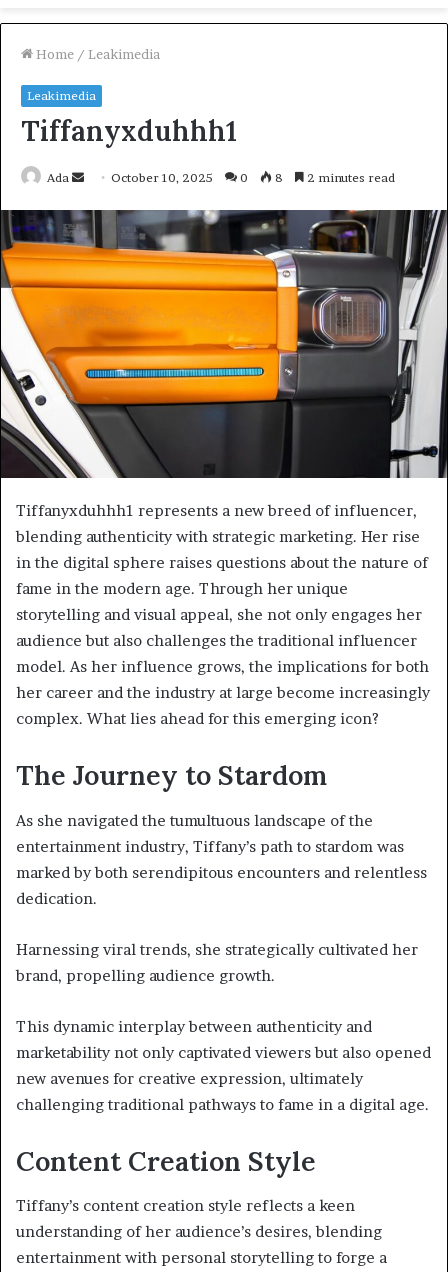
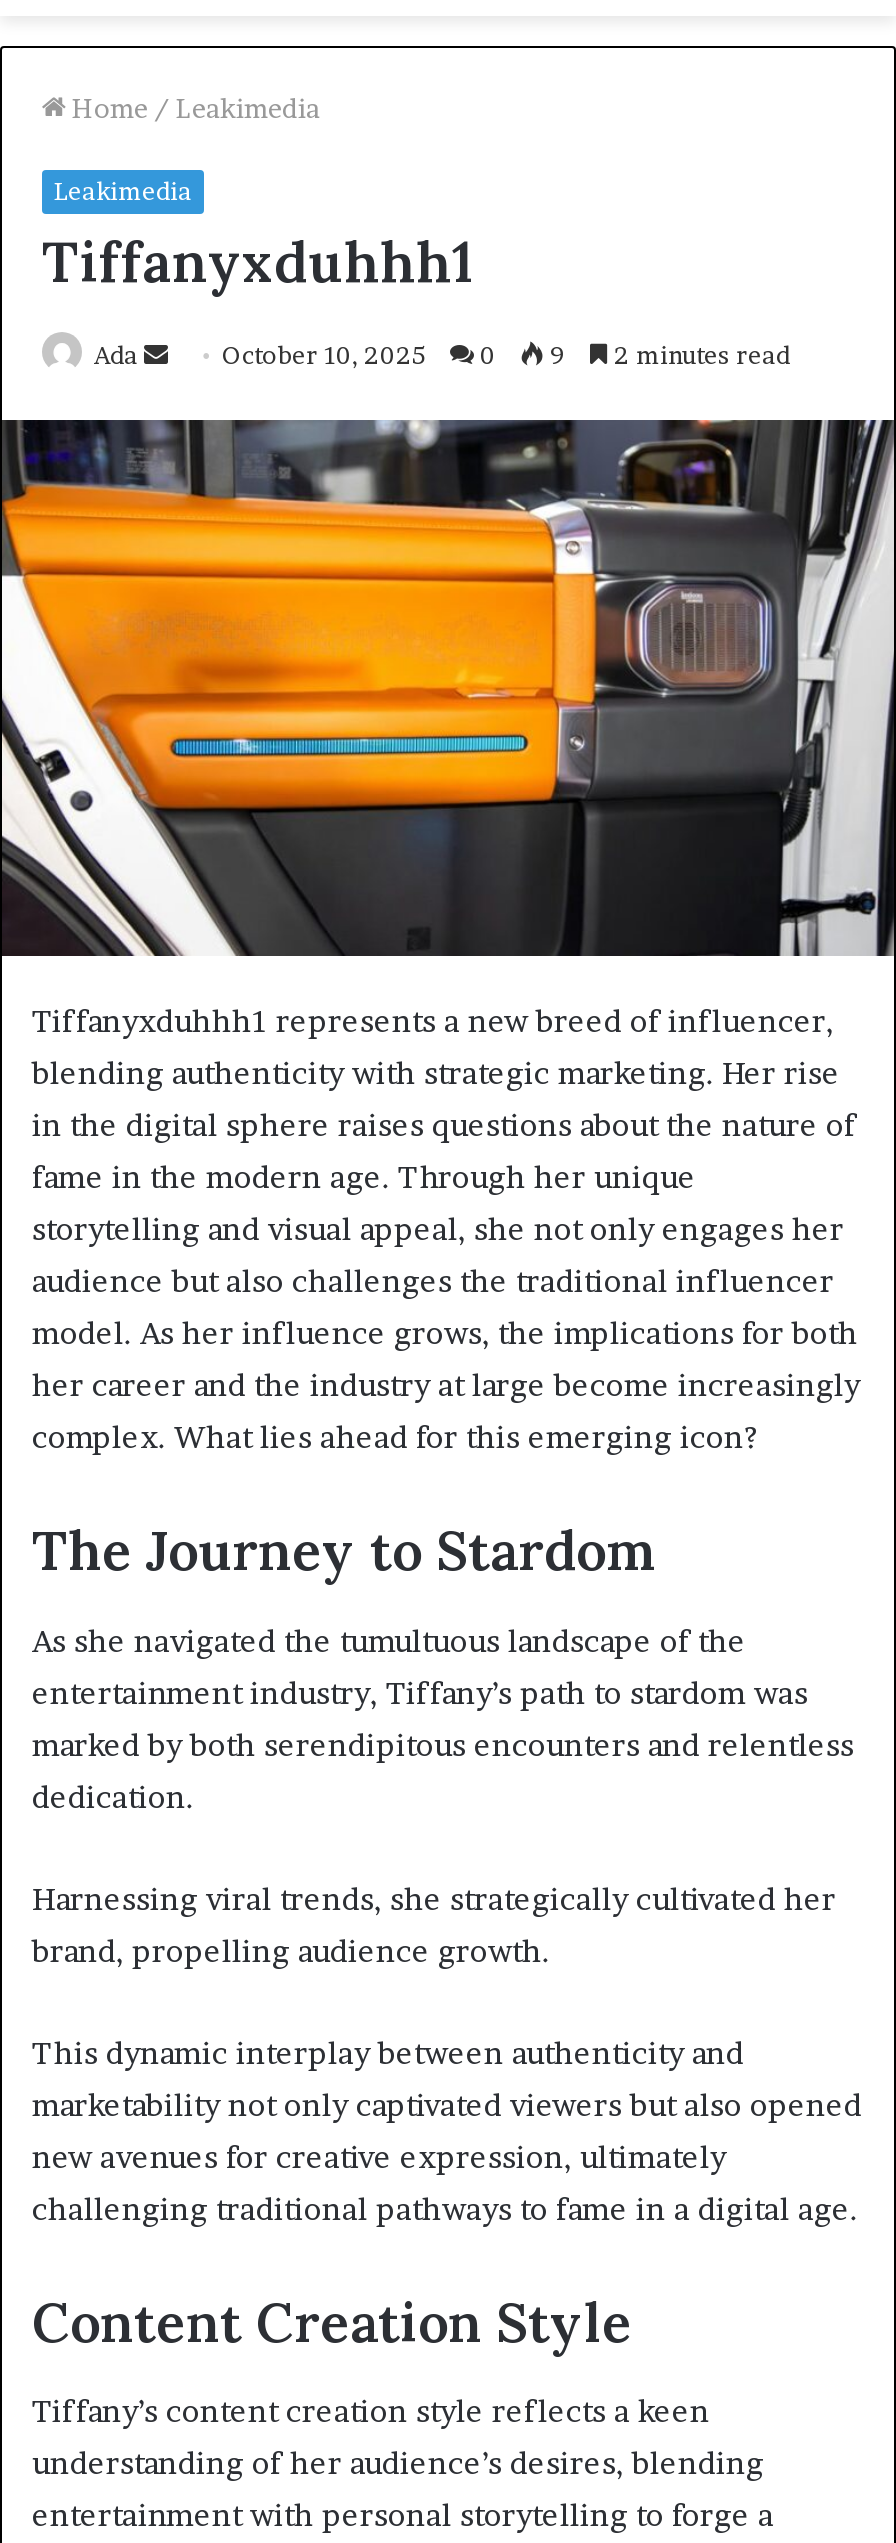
- 8
+ 9
